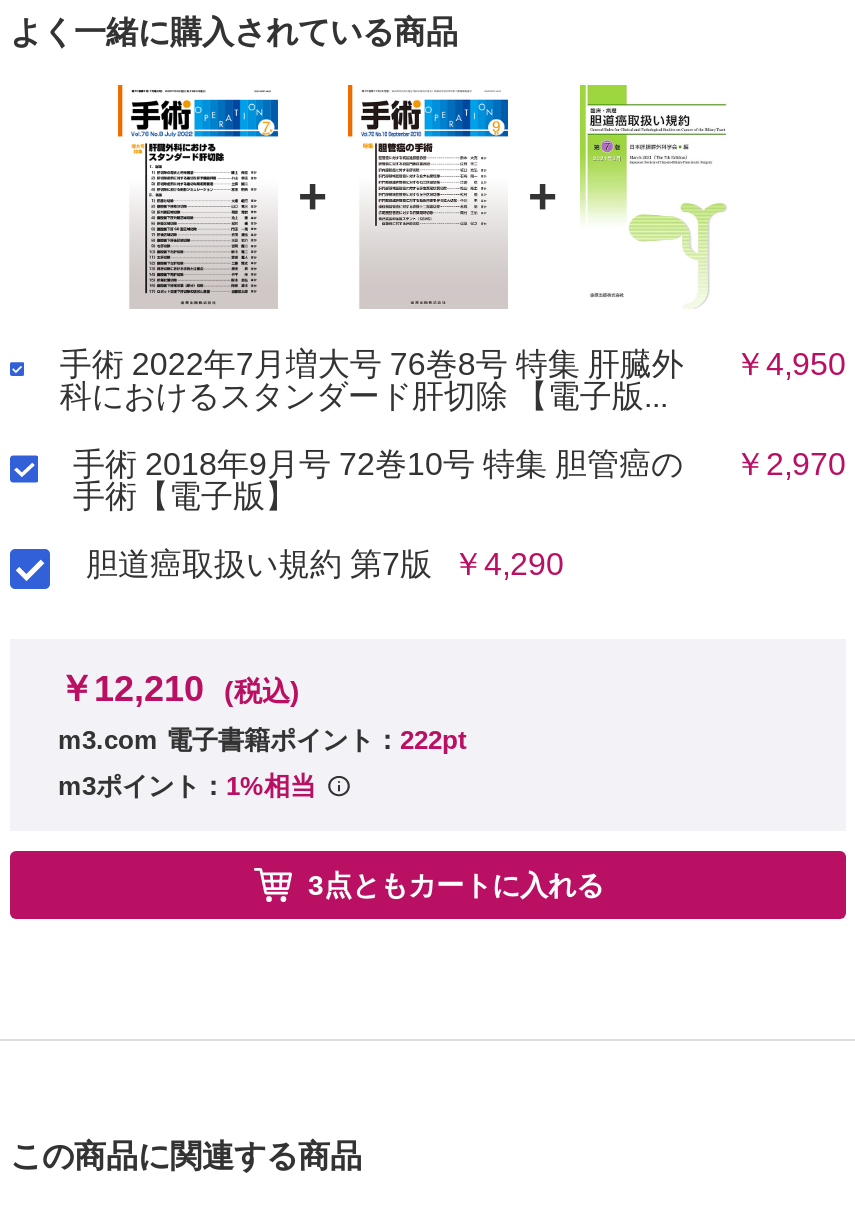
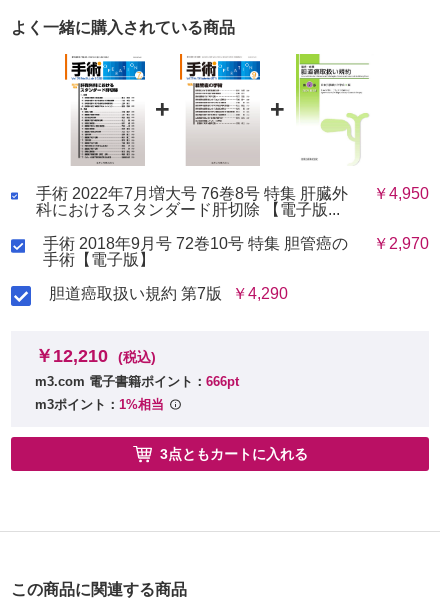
- m3.com 電子書籍ポイント：222pt
+ m3.com 電子書籍ポイント：666pt
